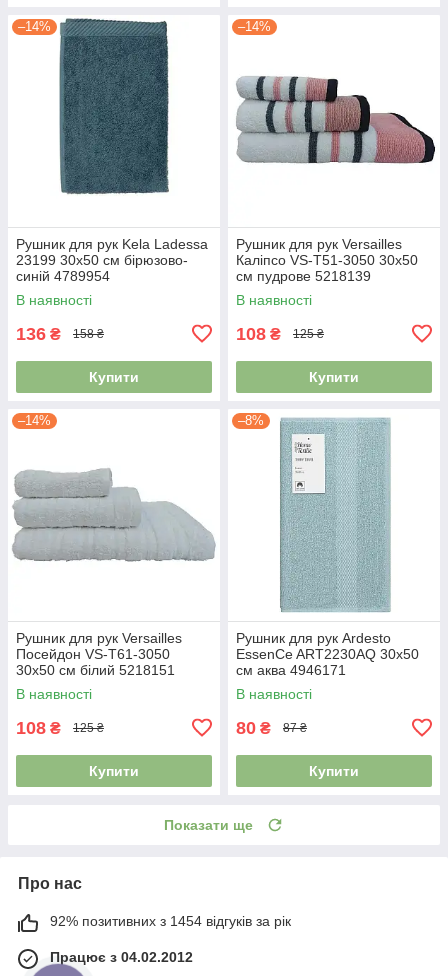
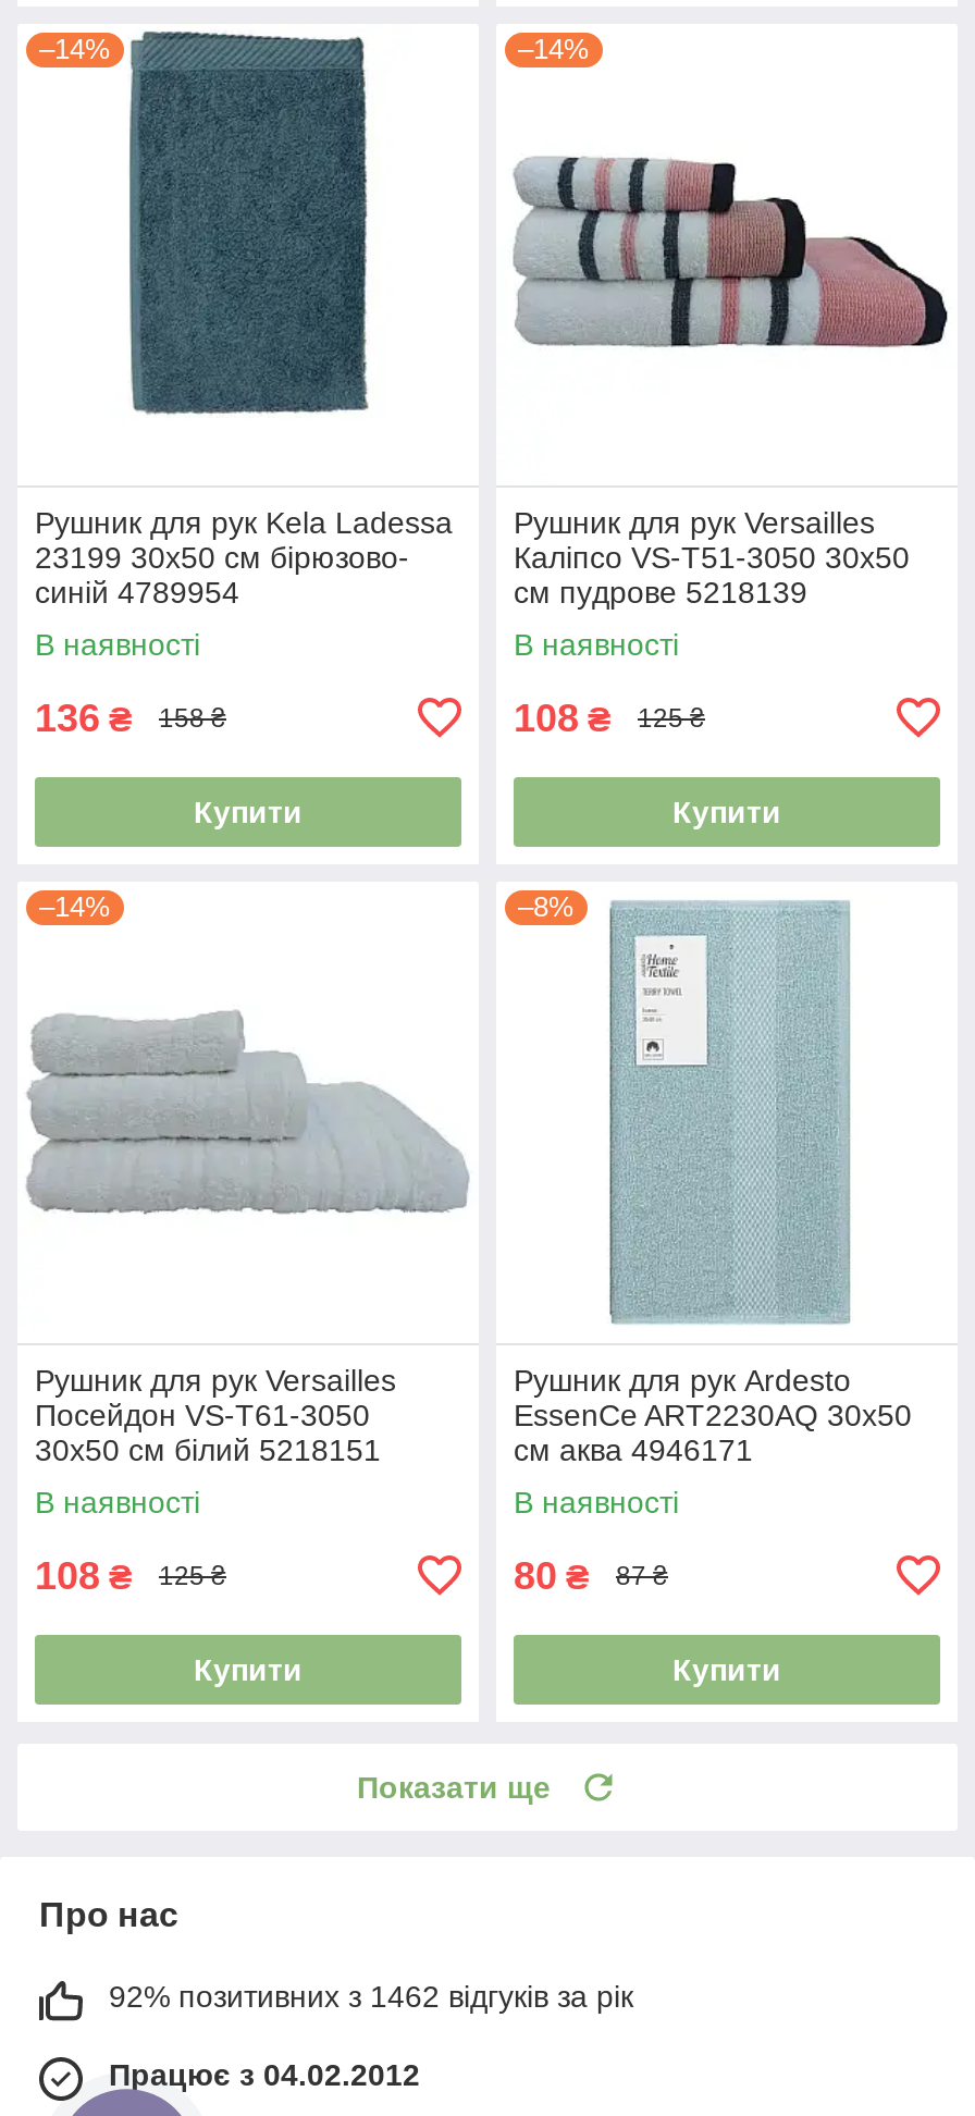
- 92% позитивних з 1454 відгуків за рік
+ 92% позитивних з 1462 відгуків за рік
